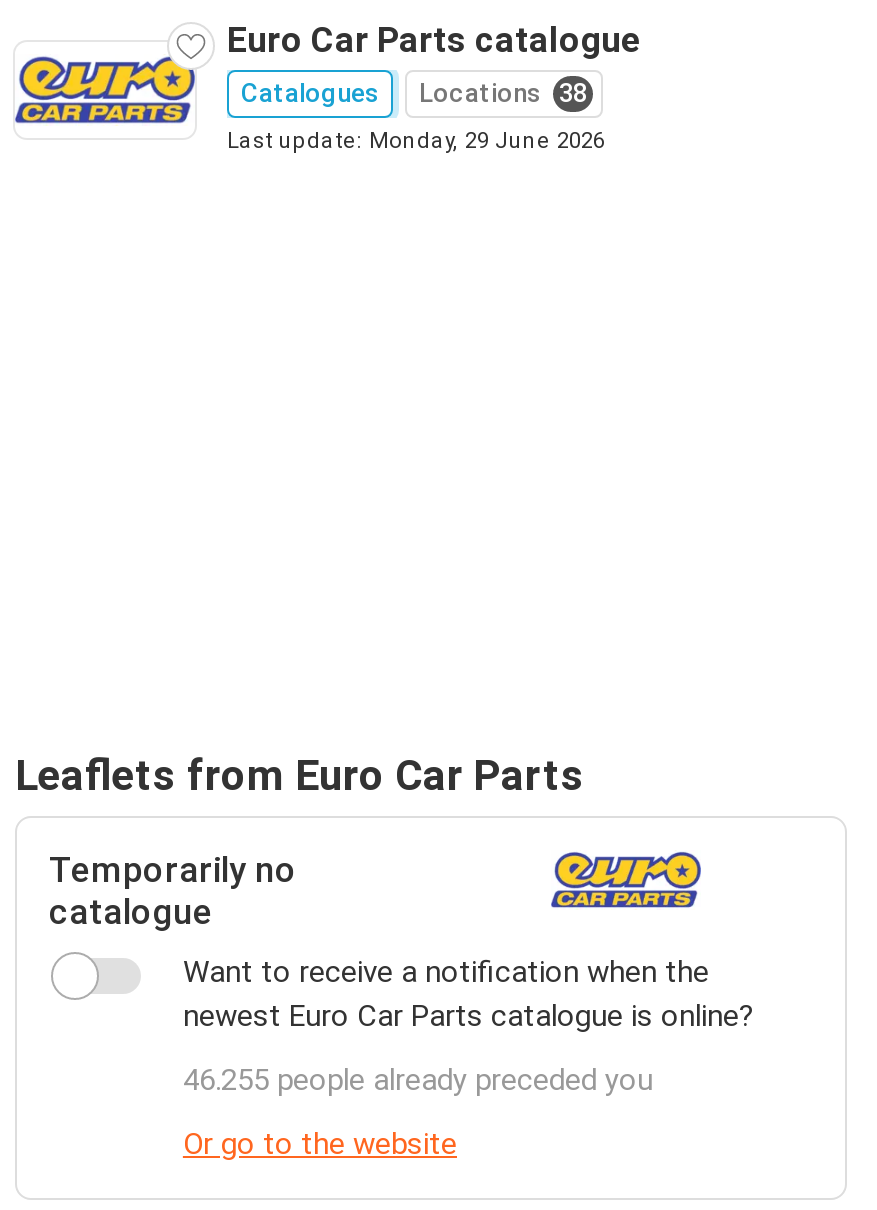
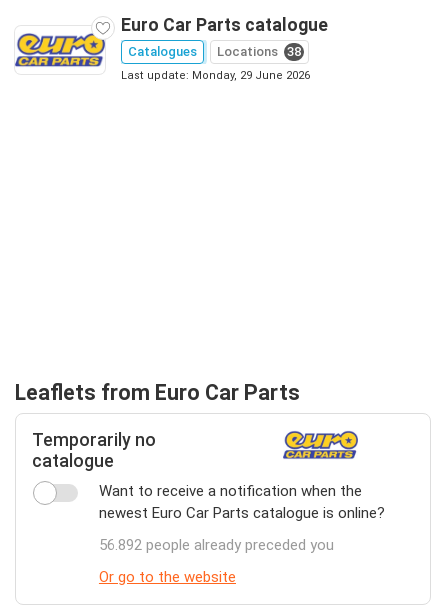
- 46.255 people already preceded you
+ 56.892 people already preceded you
